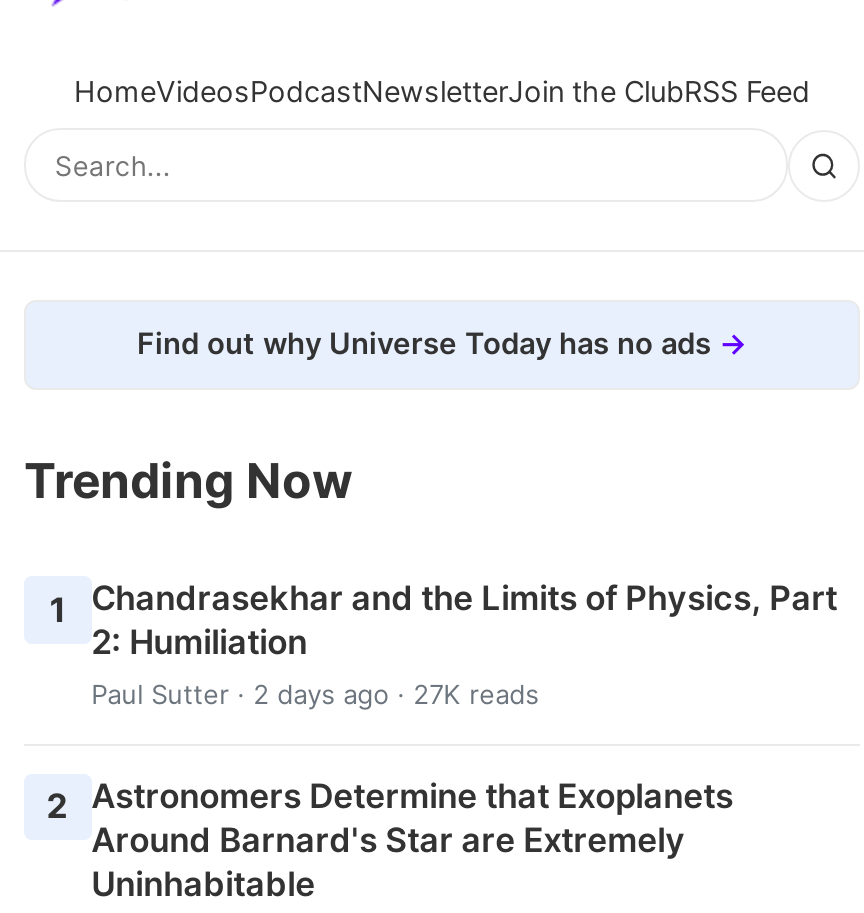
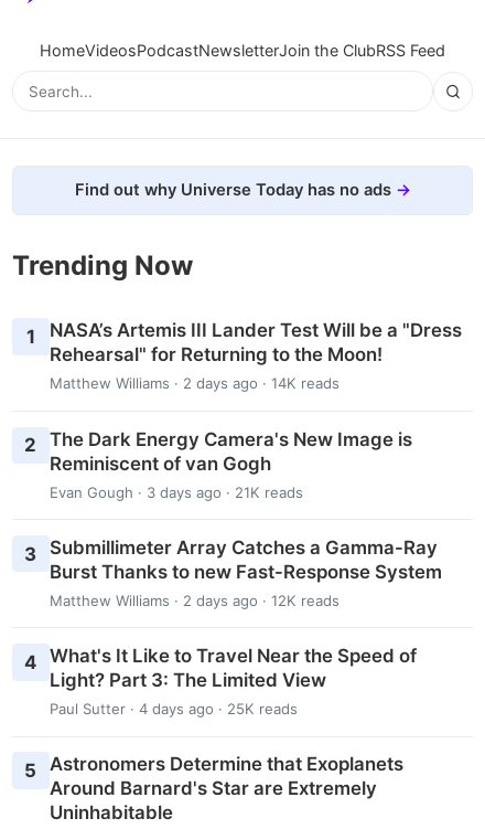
- Chandrasekhar and the Limits of Physics, Part
- 2: Humiliation
- Paul Sutter · 2 days ago · 27K reads
- 2 Astronomers Determine that Exoplanets
+ NASA’s Artemis III Lander Test Will be a "Dress
+ Rehearsal" for Returning to the Moon!
+ Matthew Williams · 2 days ago · 14K reads
+ 2 The Dark Energy Camera's New Image is
+ Reminiscent of van Gogh
+ Evan Gough · 3 days ago · 21K reads
+ 3 Submillimeter Array Catches a Gamma-Ray
+ Burst Thanks to new Fast-Response System
+ Matthew Williams · 2 days ago · 12K reads
+ 4 What's It Like to Travel Near the Speed of
+ Light? Part 3: The Limited View
+ Paul Sutter · 4 days ago · 25K reads
+ 5 Astronomers Determine that Exoplanets
